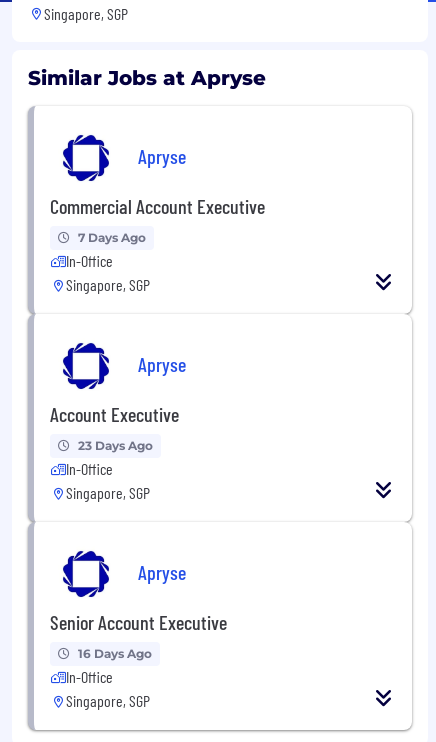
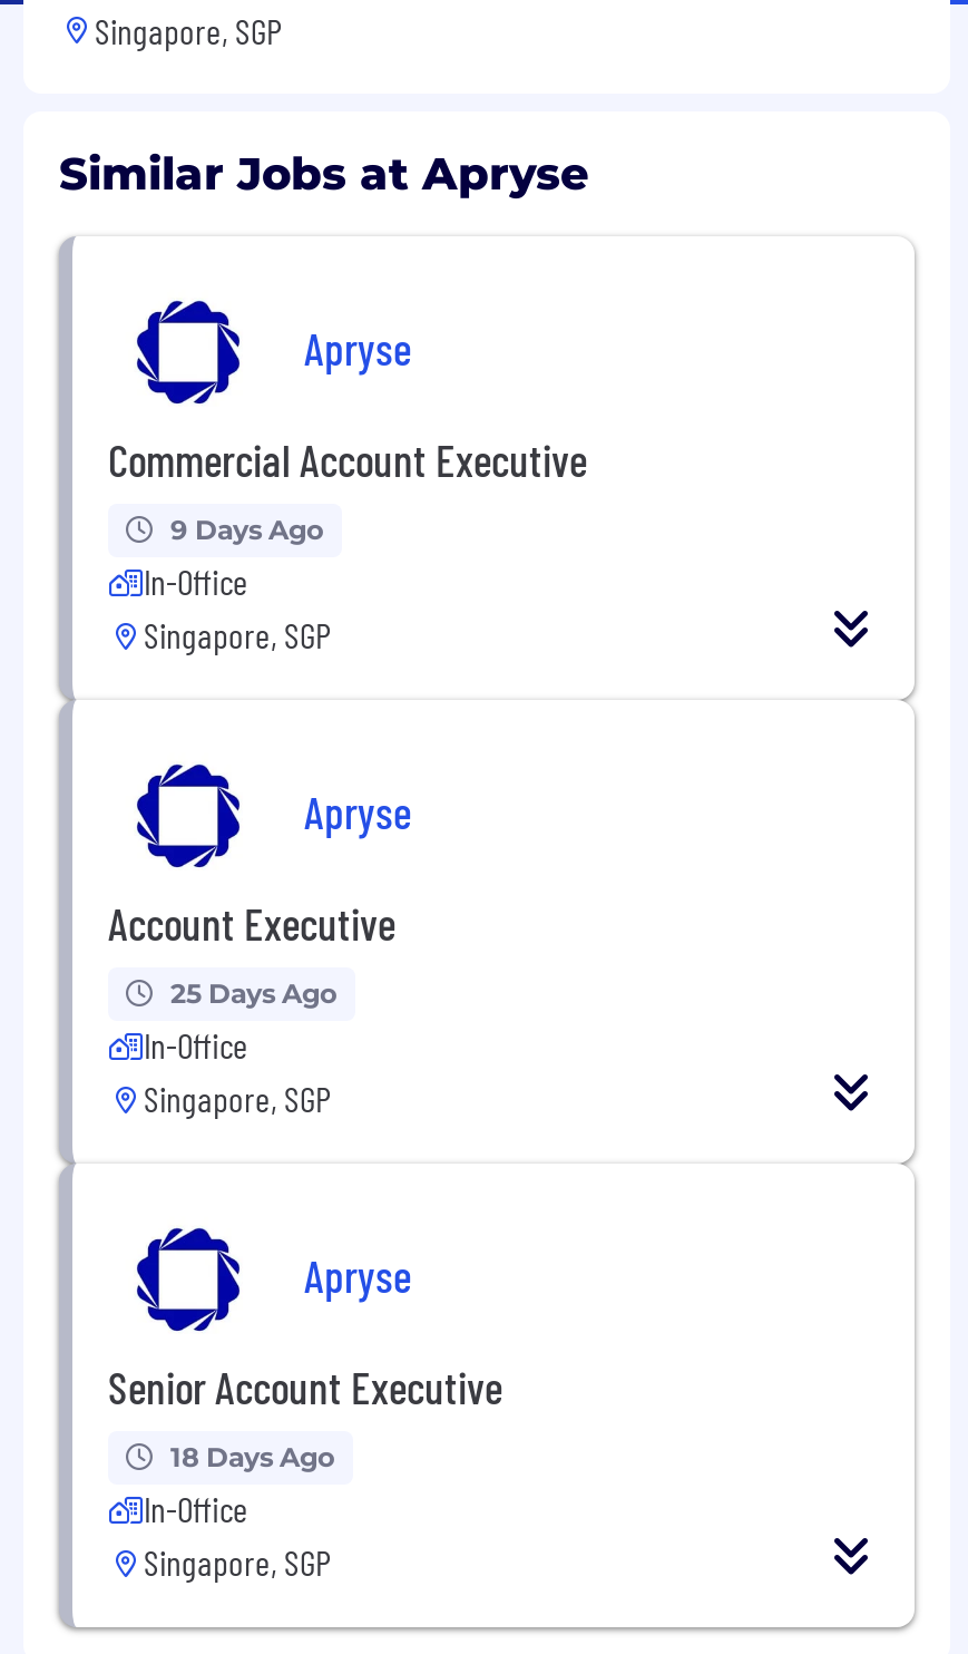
- 7 Days Ago
+ 9 Days Ago

- 23 Days Ago
+ 25 Days Ago

- 16 Days Ago
+ 18 Days Ago
